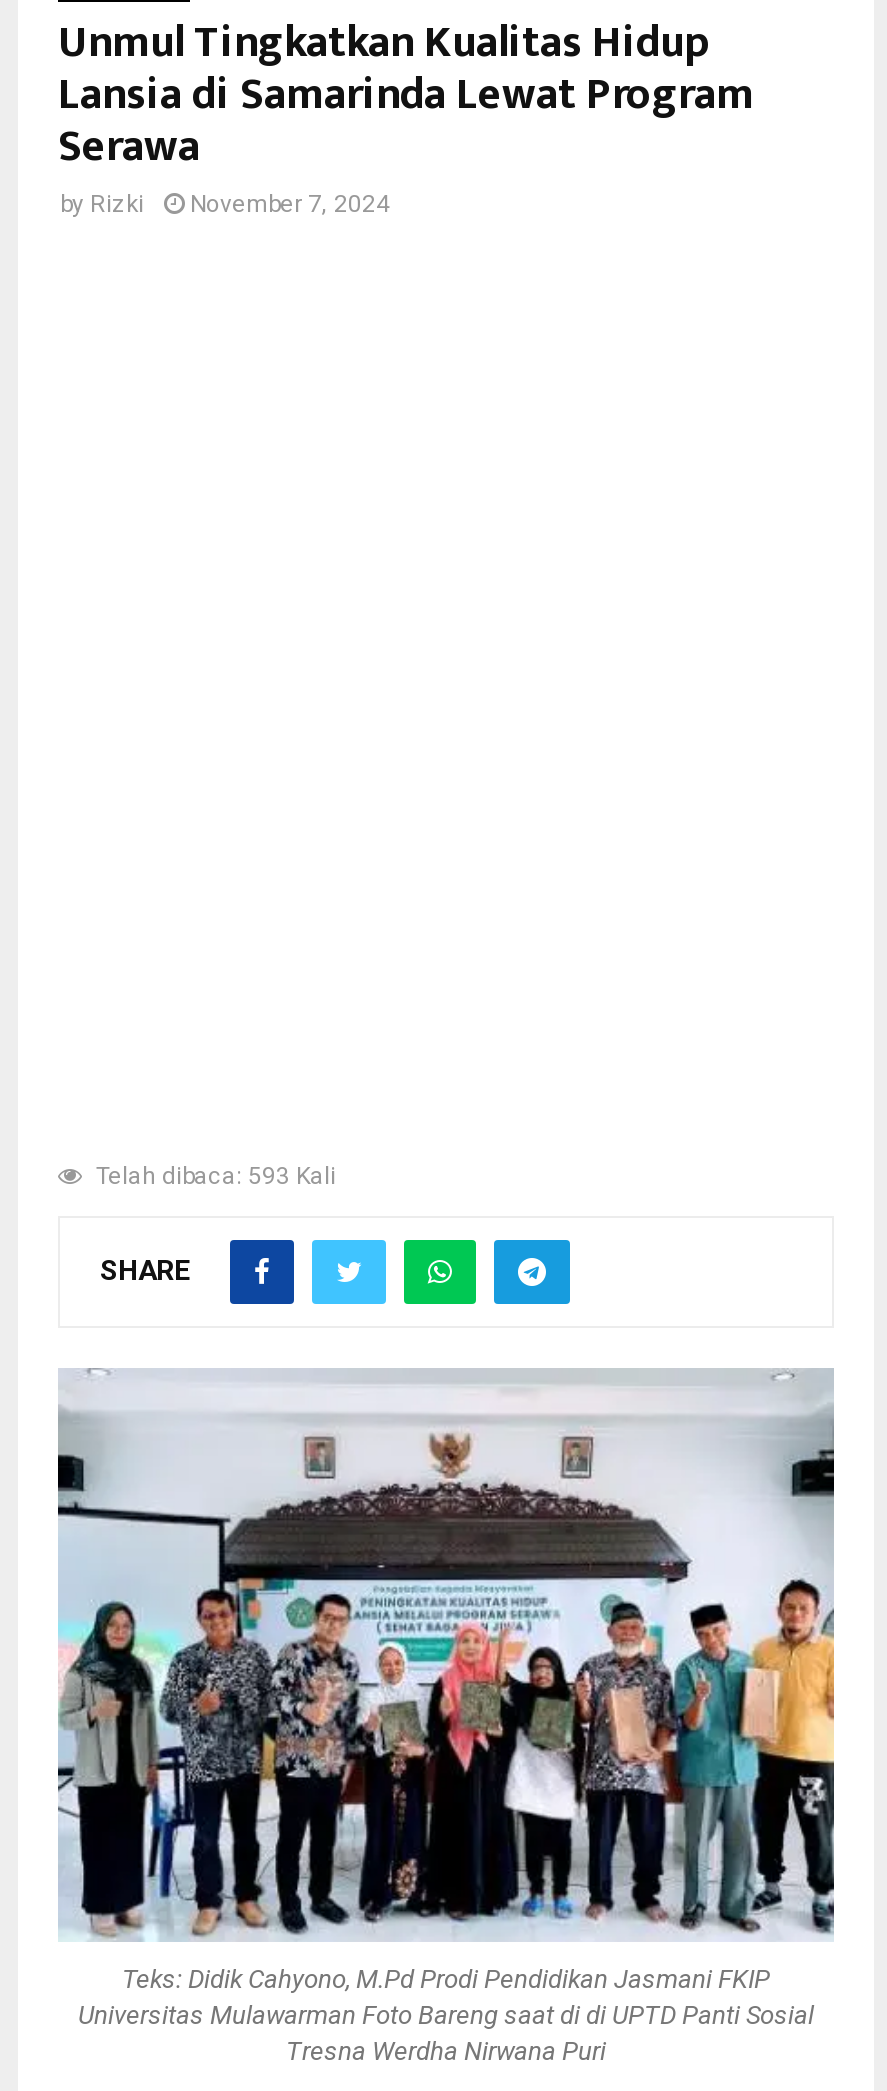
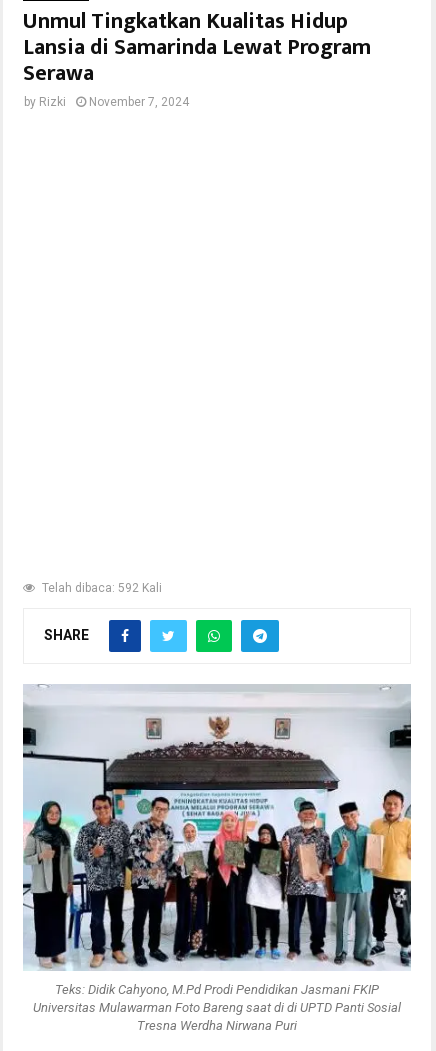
- Telah dibaca: 593 Kali
+ Telah dibaca: 592 Kali
